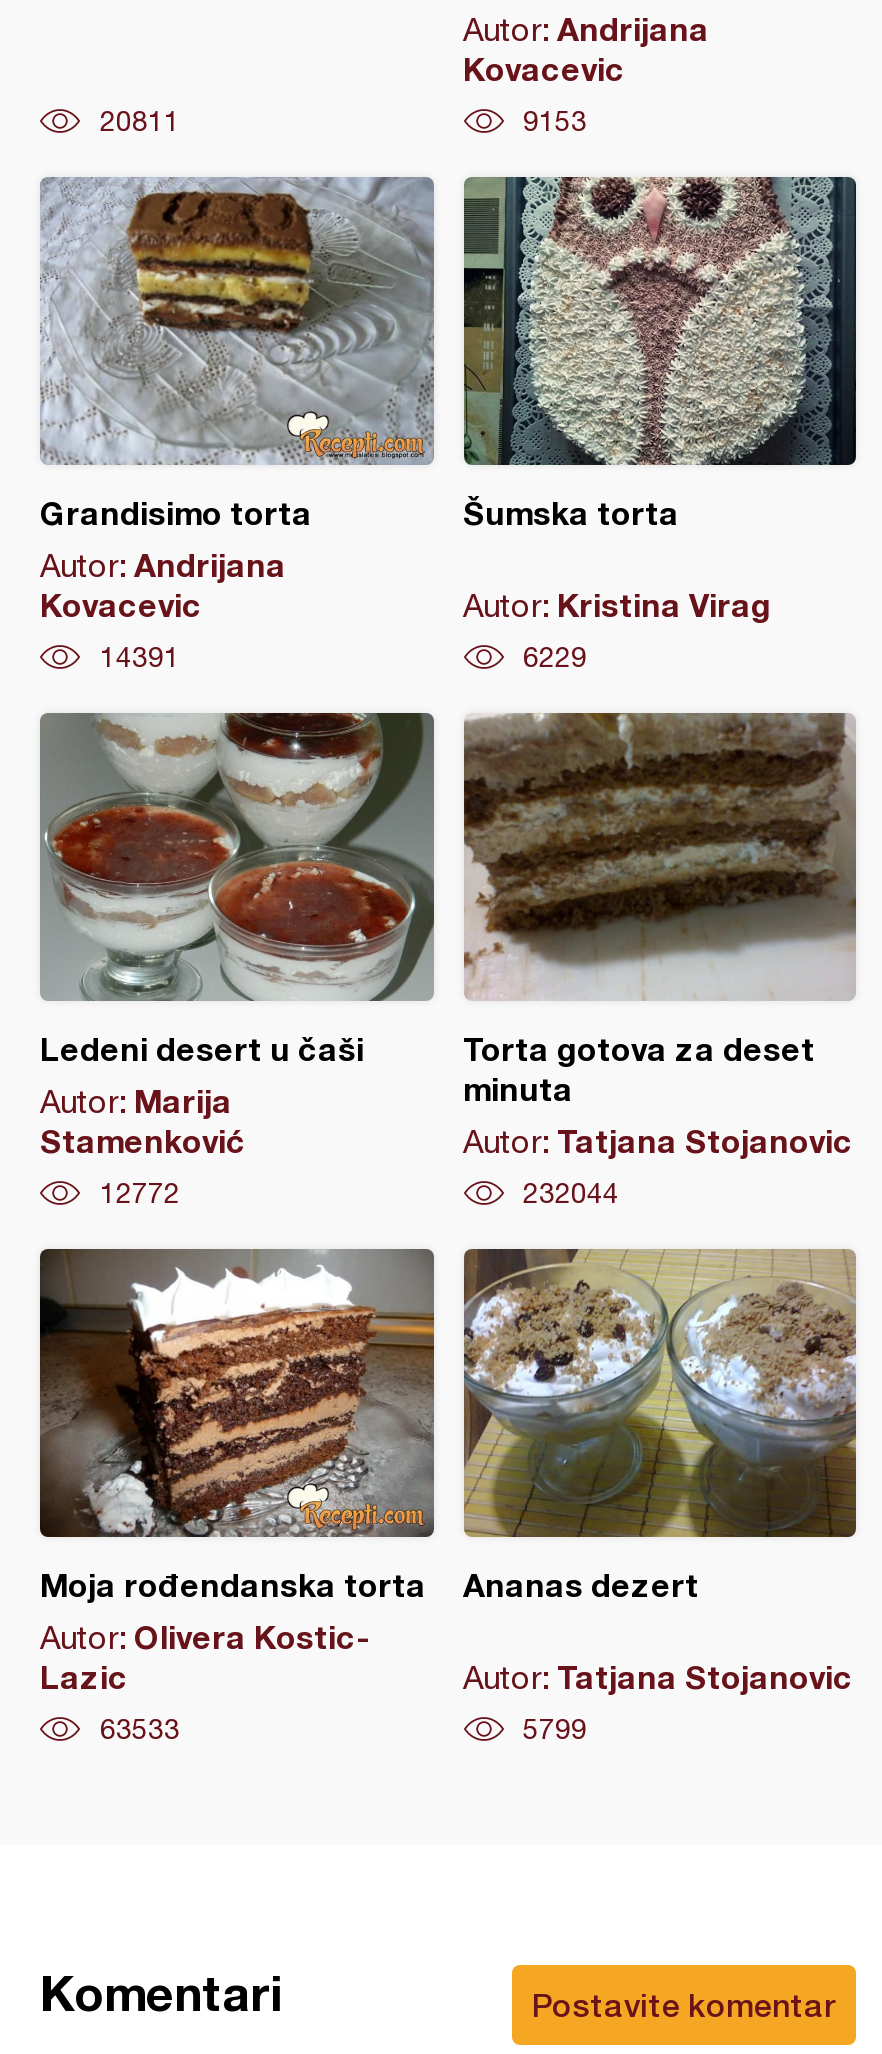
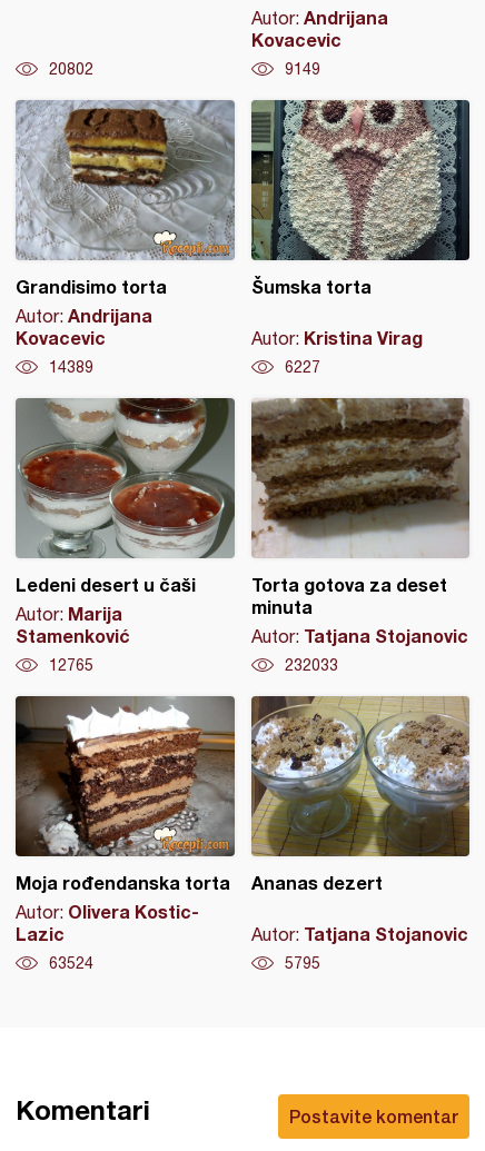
- 20811
+ 20802

- 9153
+ 9149

- 14391
+ 14389

- 6229
+ 6227

- 12772
+ 12765

- 232044
+ 232033

- 63533
+ 63524

- 5799
+ 5795
